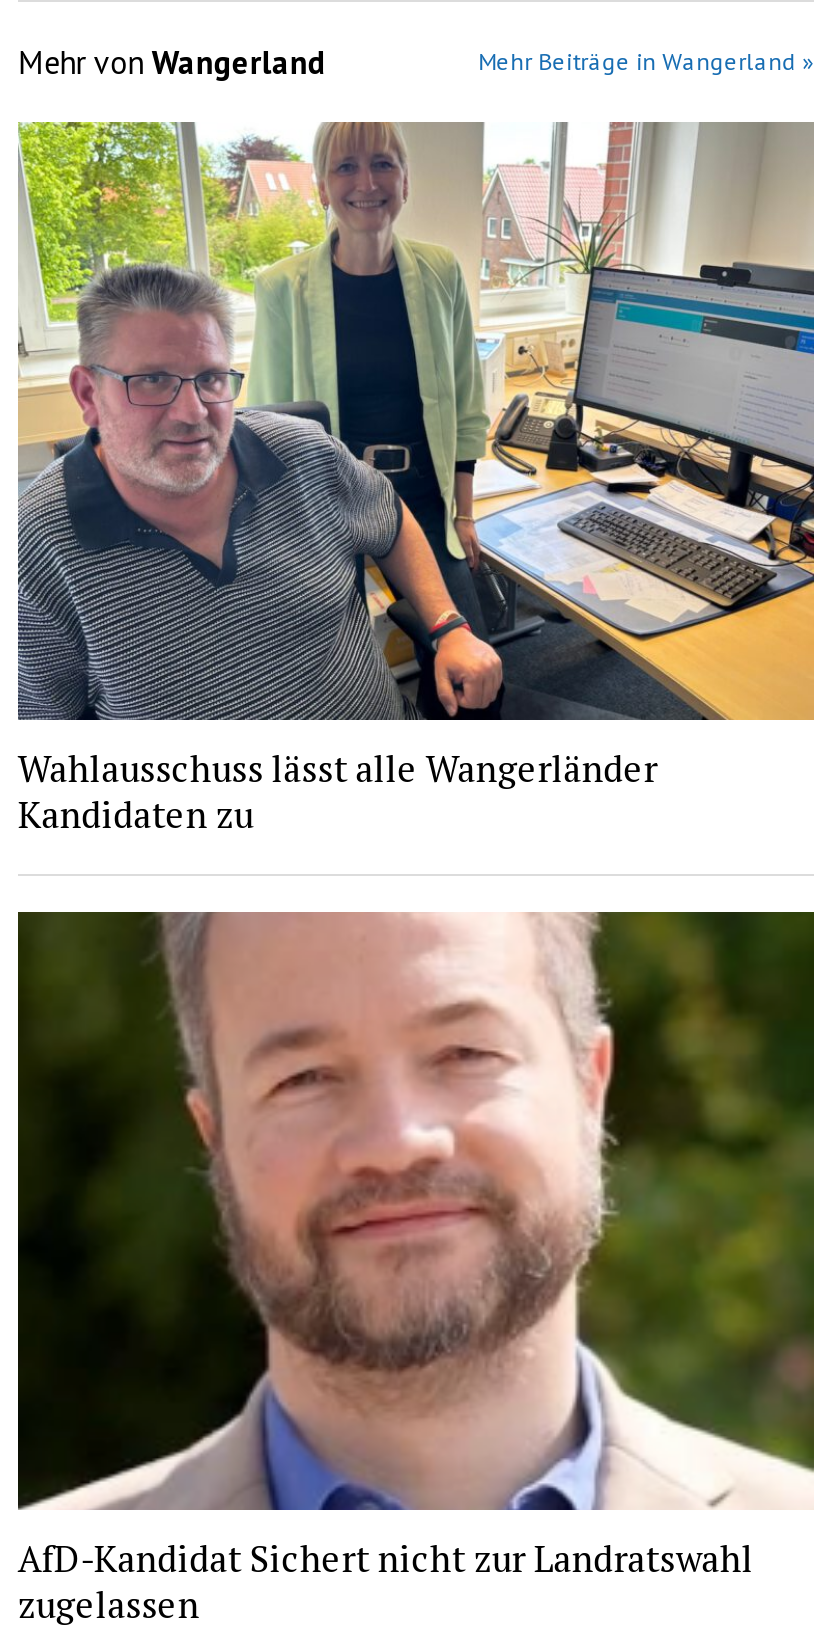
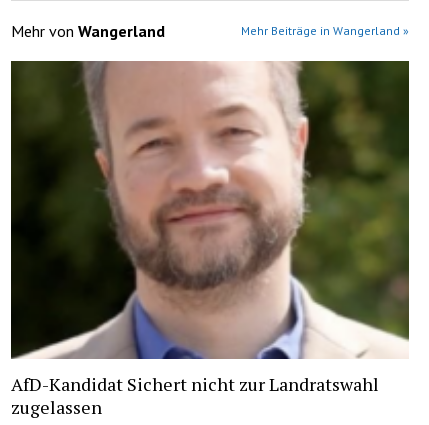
- [image]
- Wahlausschuss lässt alle Wangerländer
- Kandidaten zu
